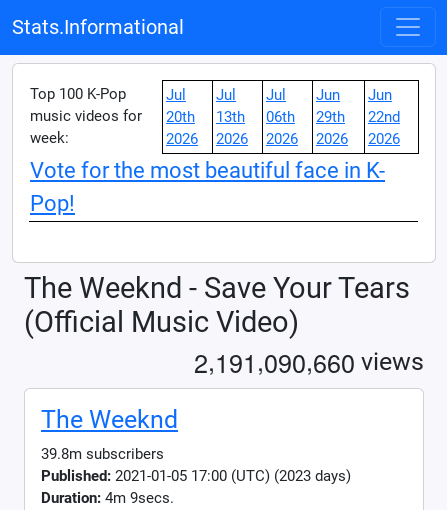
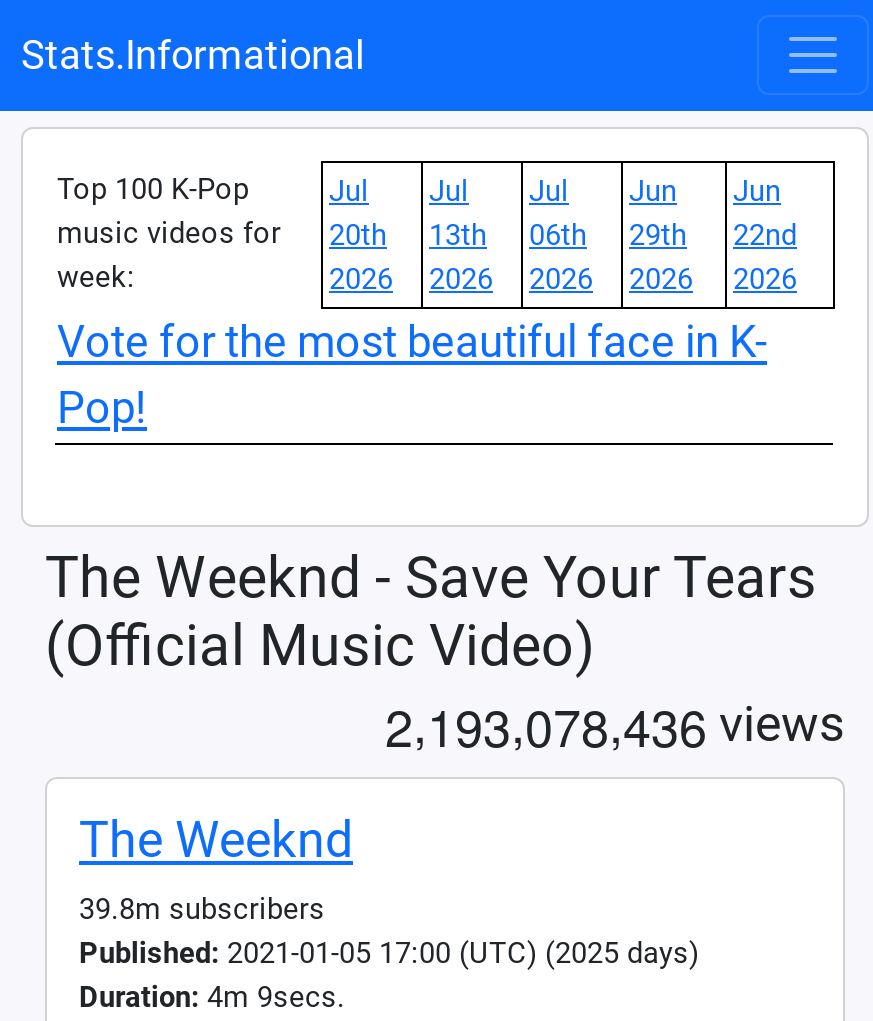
- 2,191,090,660 views
+ 2,193,078,436 views

- Published: 2021-01-05 17:00 (UTC) (2023 days)
+ Published: 2021-01-05 17:00 (UTC) (2025 days)
